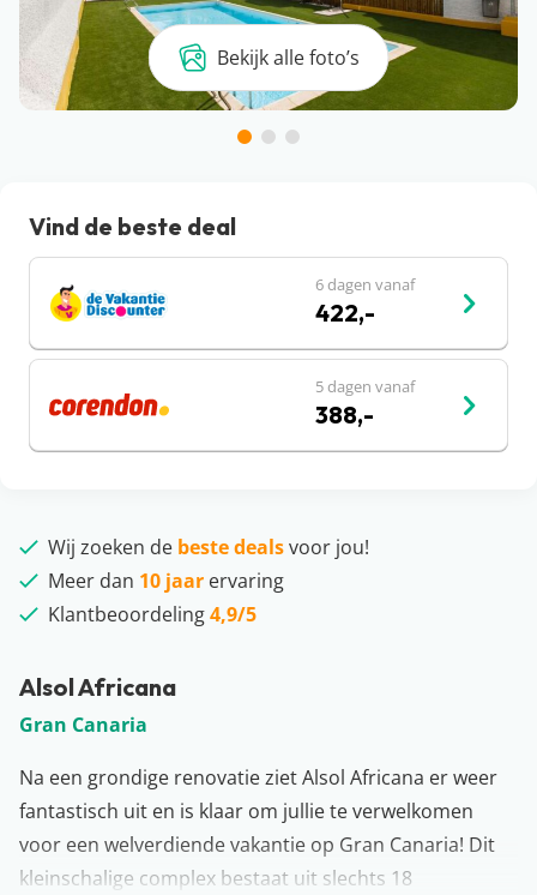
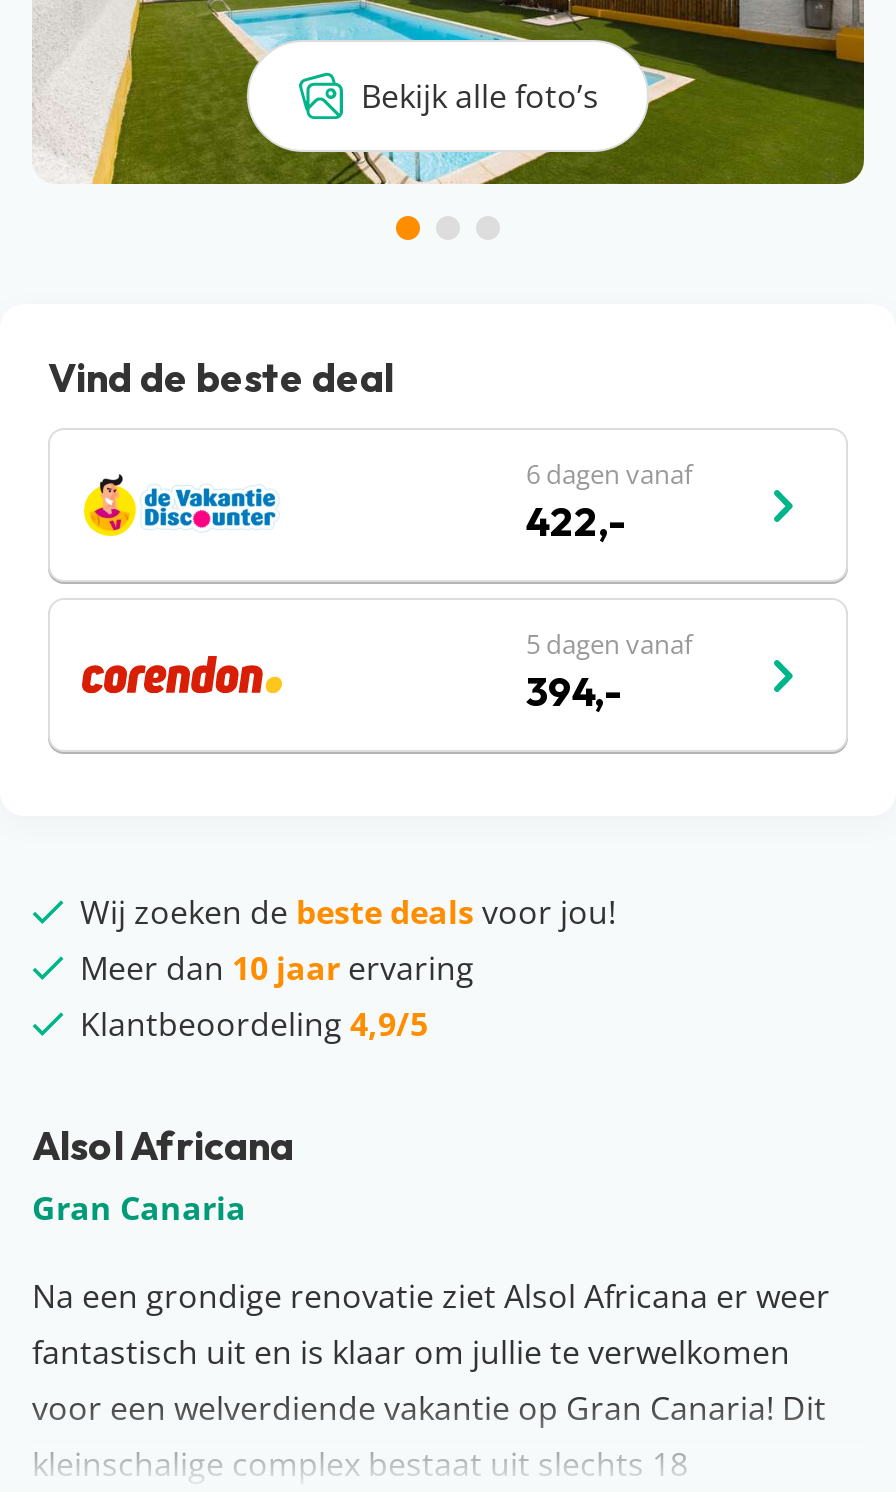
- 388,-
+ 394,-
